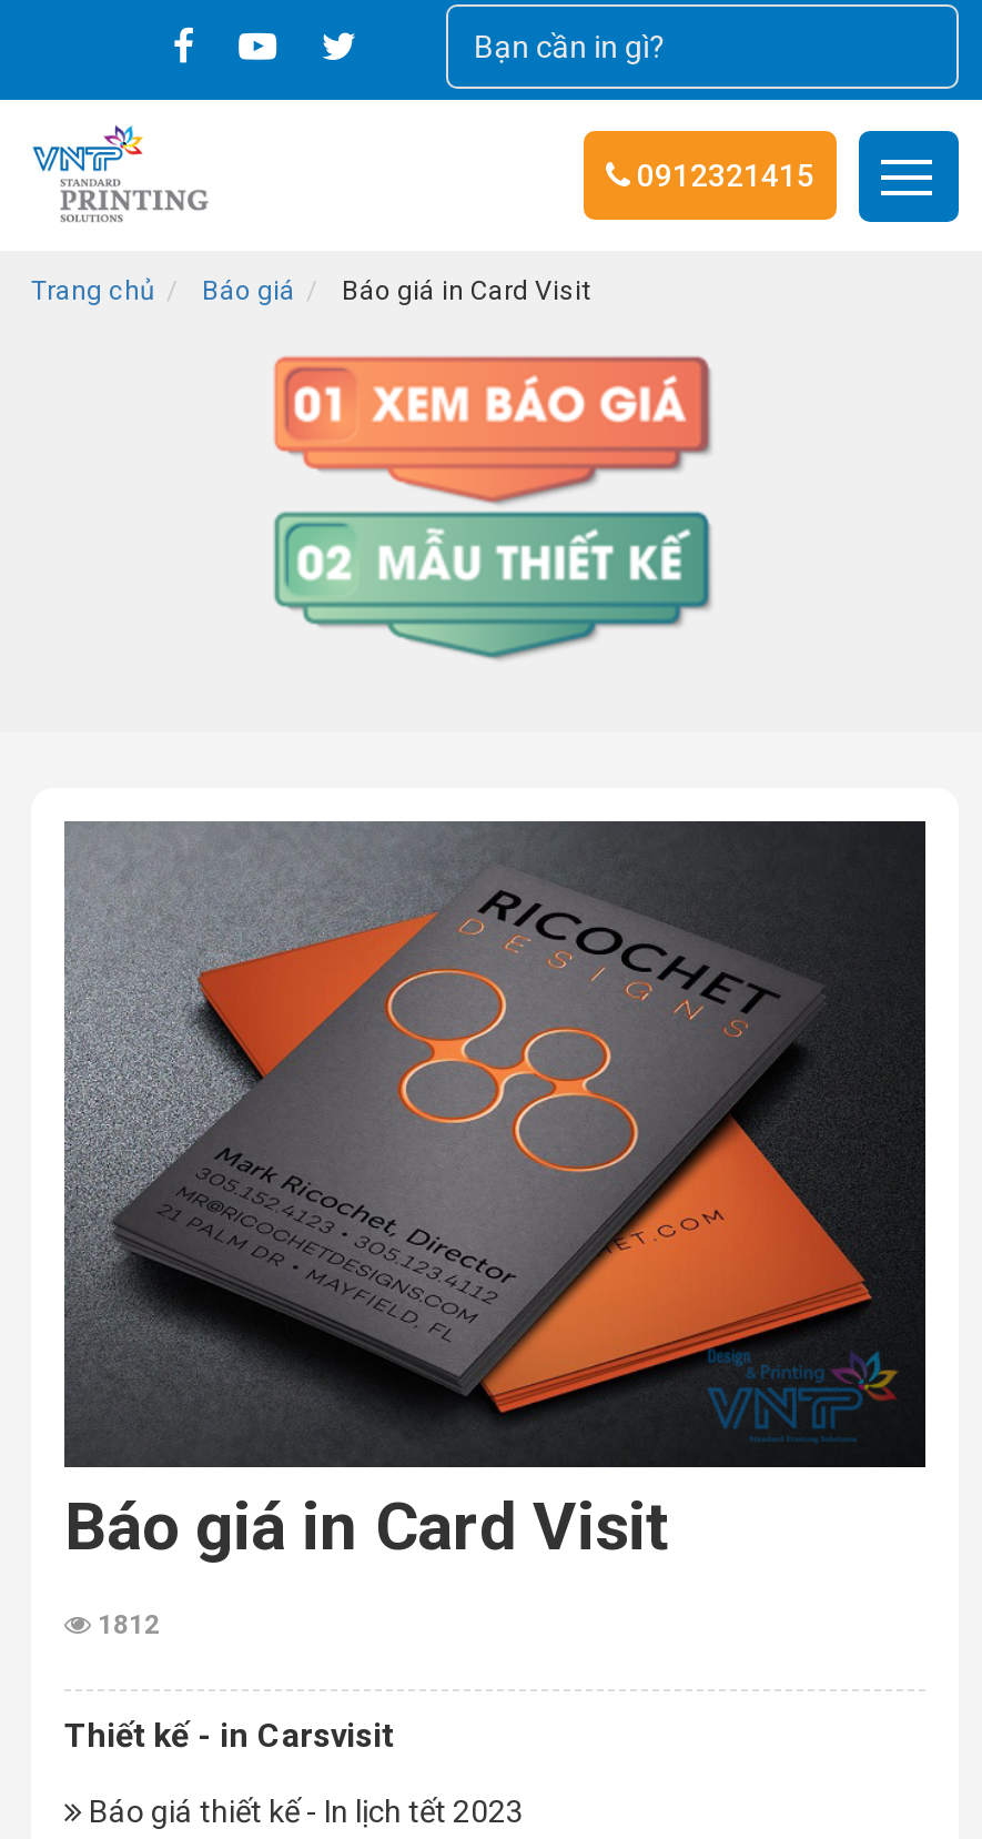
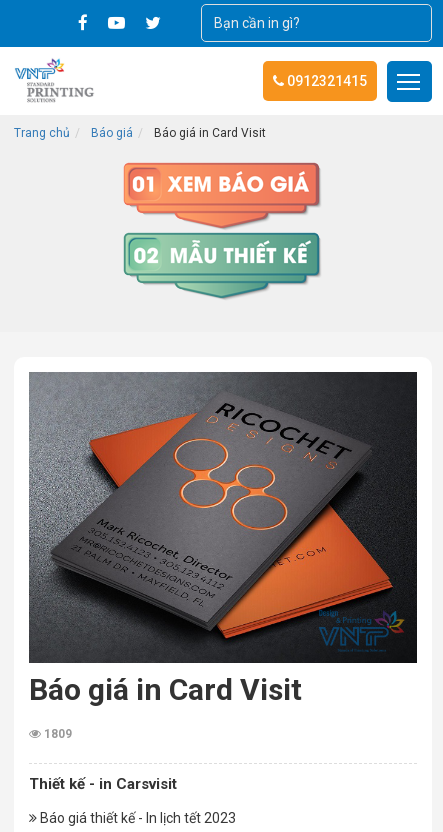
- 1812
+ 1809
